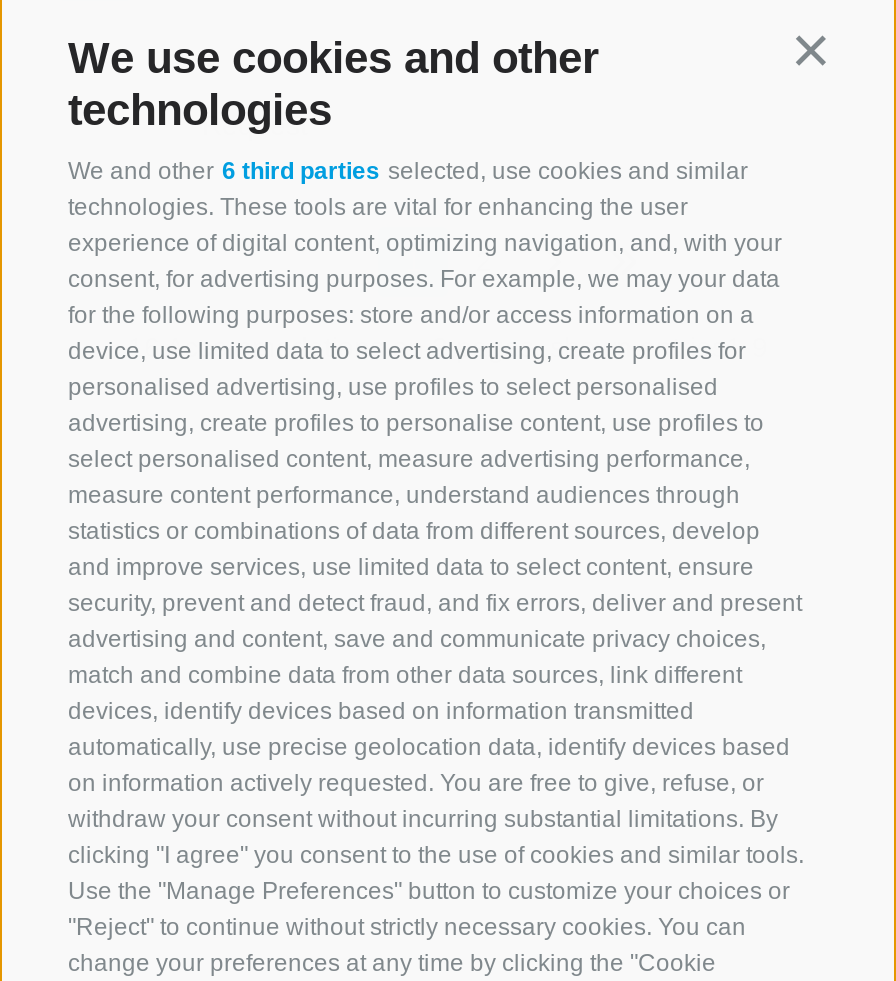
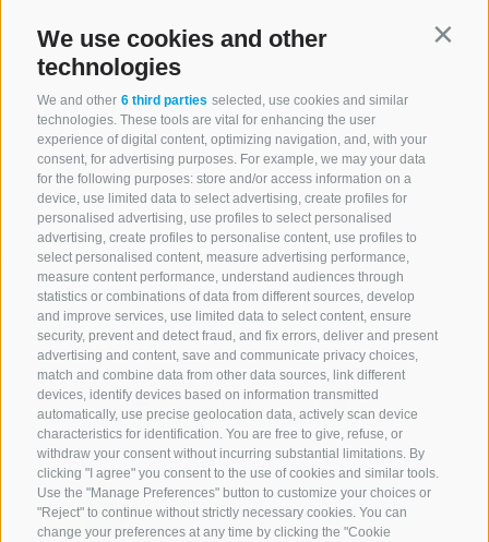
- automatically, use precise geolocation data, identify devices based
- on information actively requested. You are free to give, refuse, or
+ automatically, use precise geolocation data, actively scan device
+ characteristics for identification. You are free to give, refuse, or
